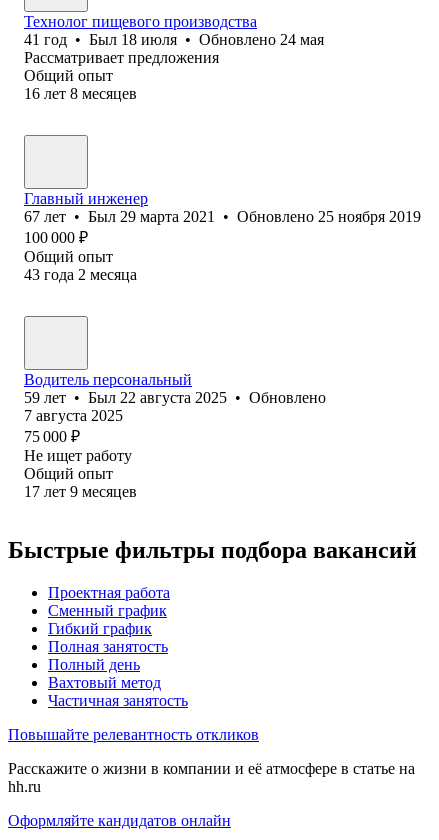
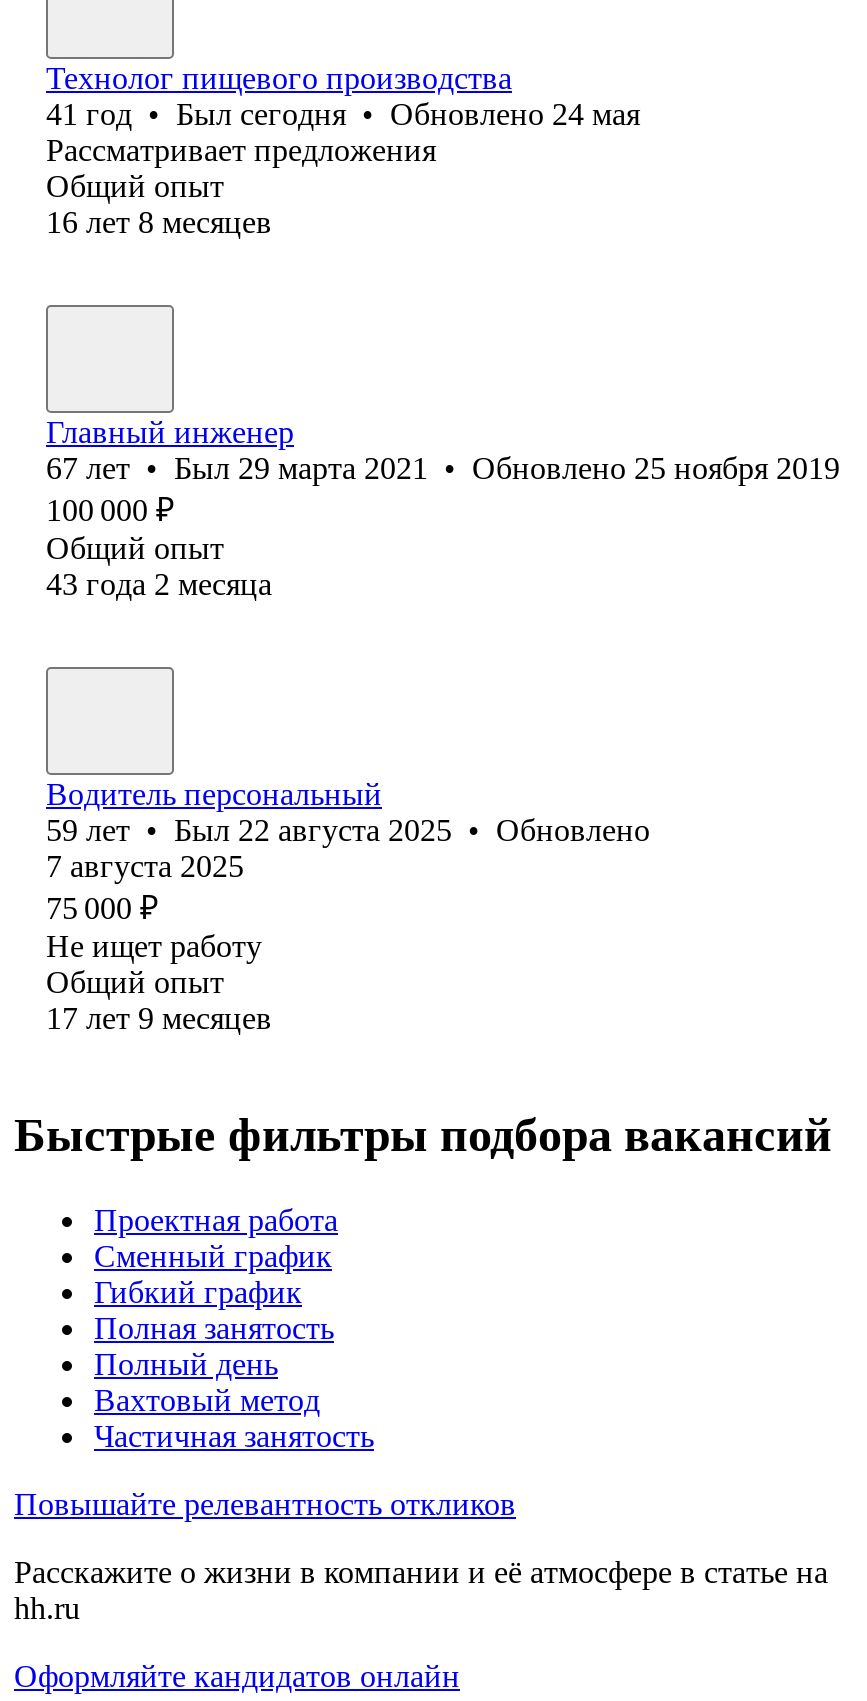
- 41 год • Был 18 июля • Обновлено 24 мая
+ 41 год • Был сегодня • Обновлено 24 мая
